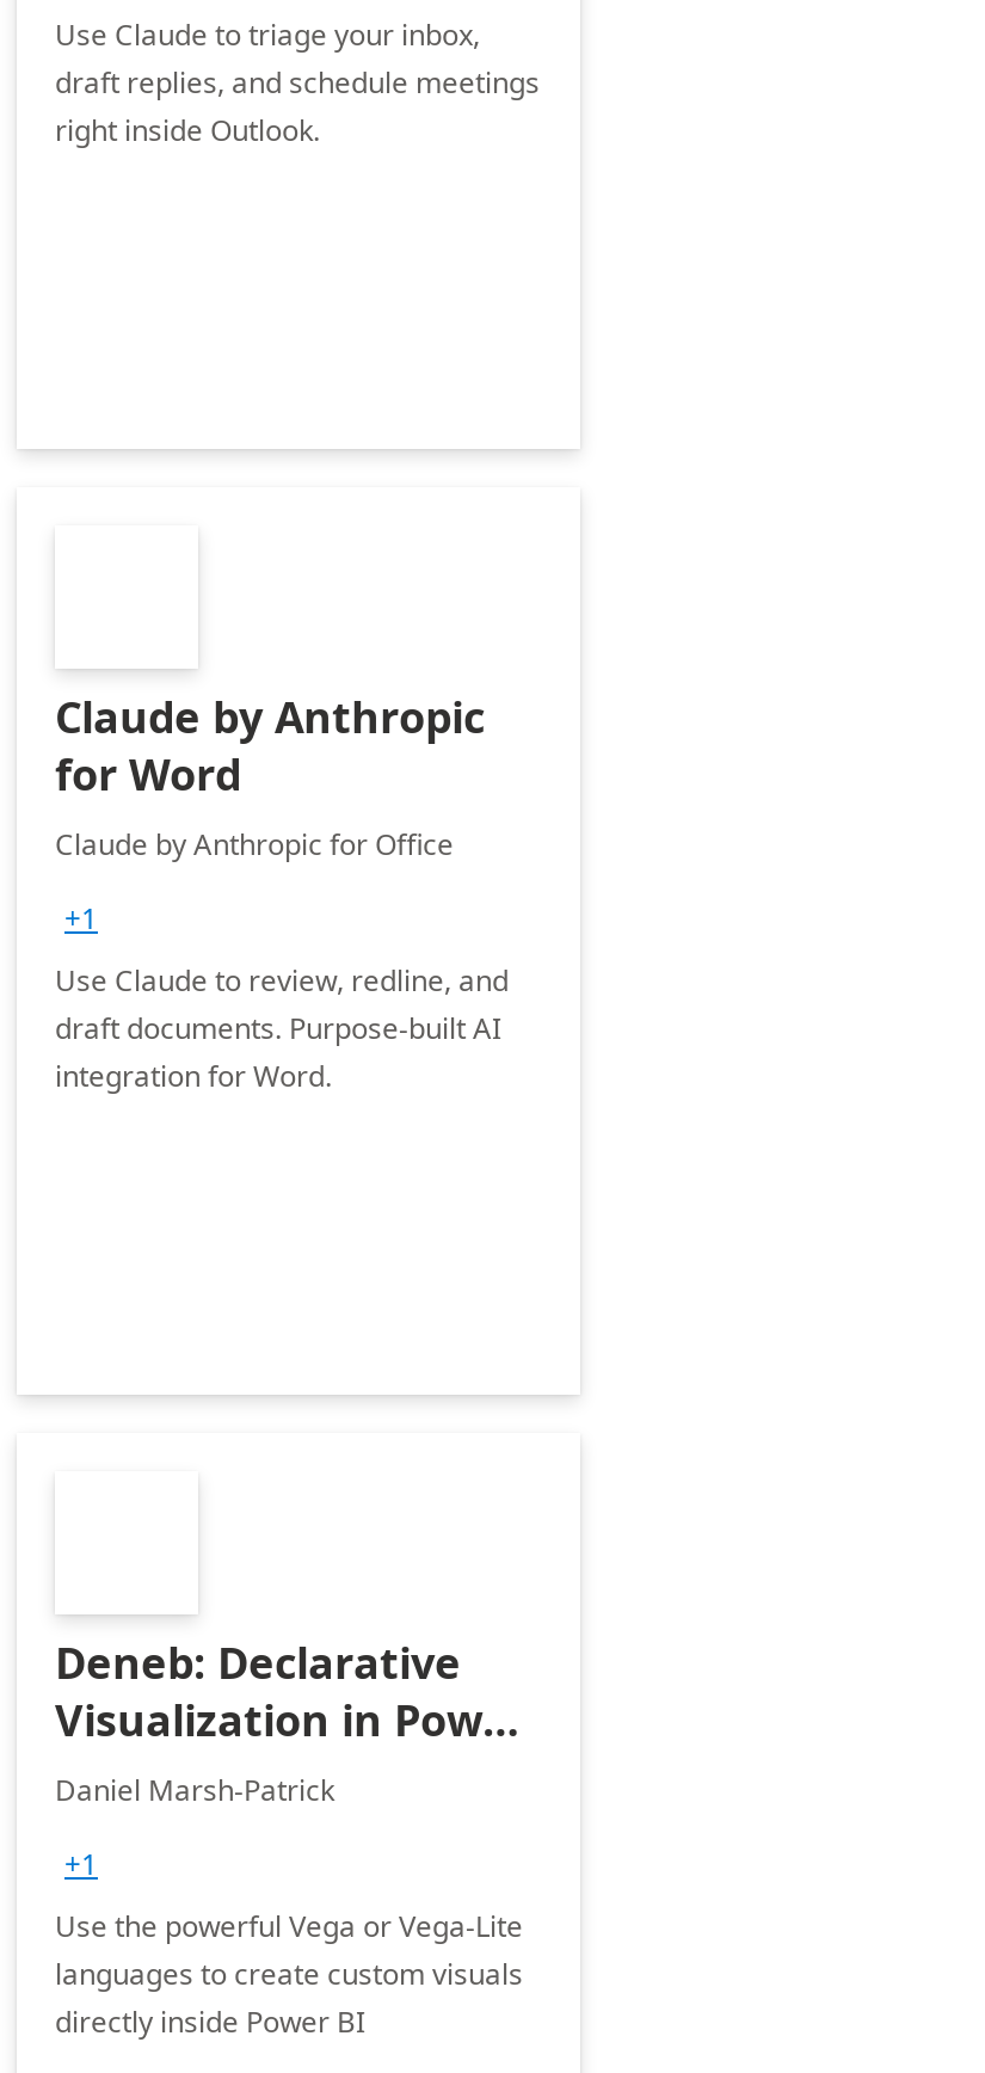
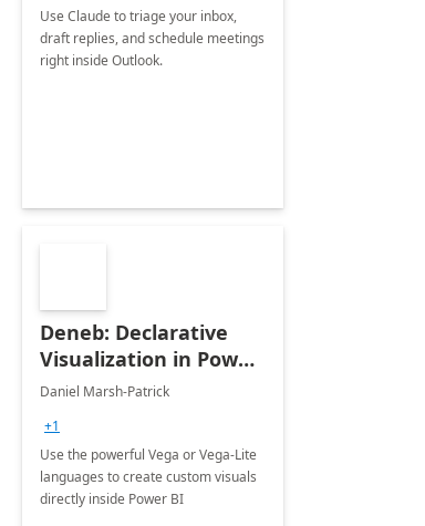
- Claude by Anthropic
- for Word
- Claude by Anthropic for Office
- +1
- Use Claude to review, redline, and
- draft documents. Purpose-built AI
- integration for Word.
